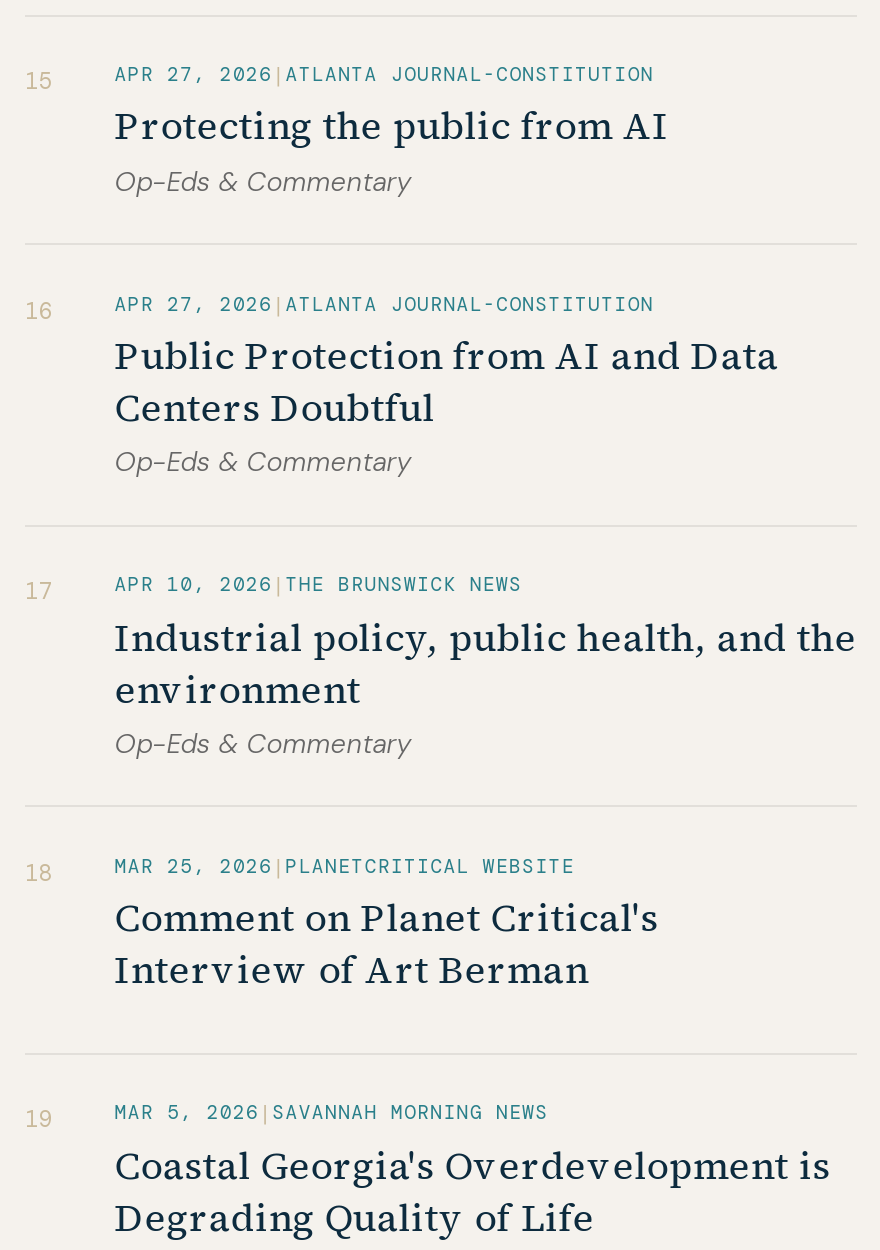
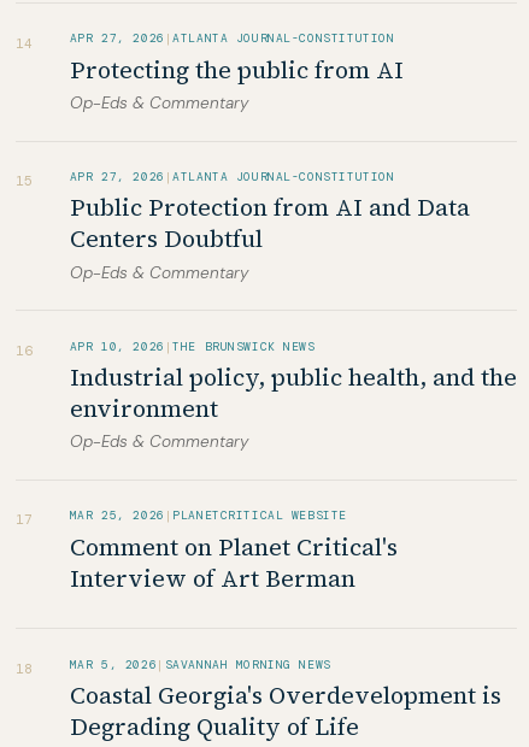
- 15
+ 14

- 16
+ 15

- 17
+ 16

- 18
+ 17

- 19
+ 18
